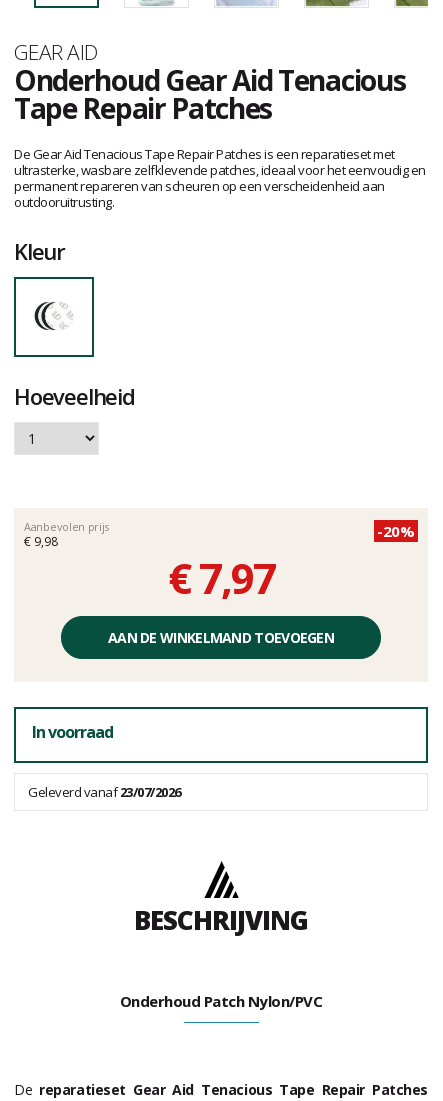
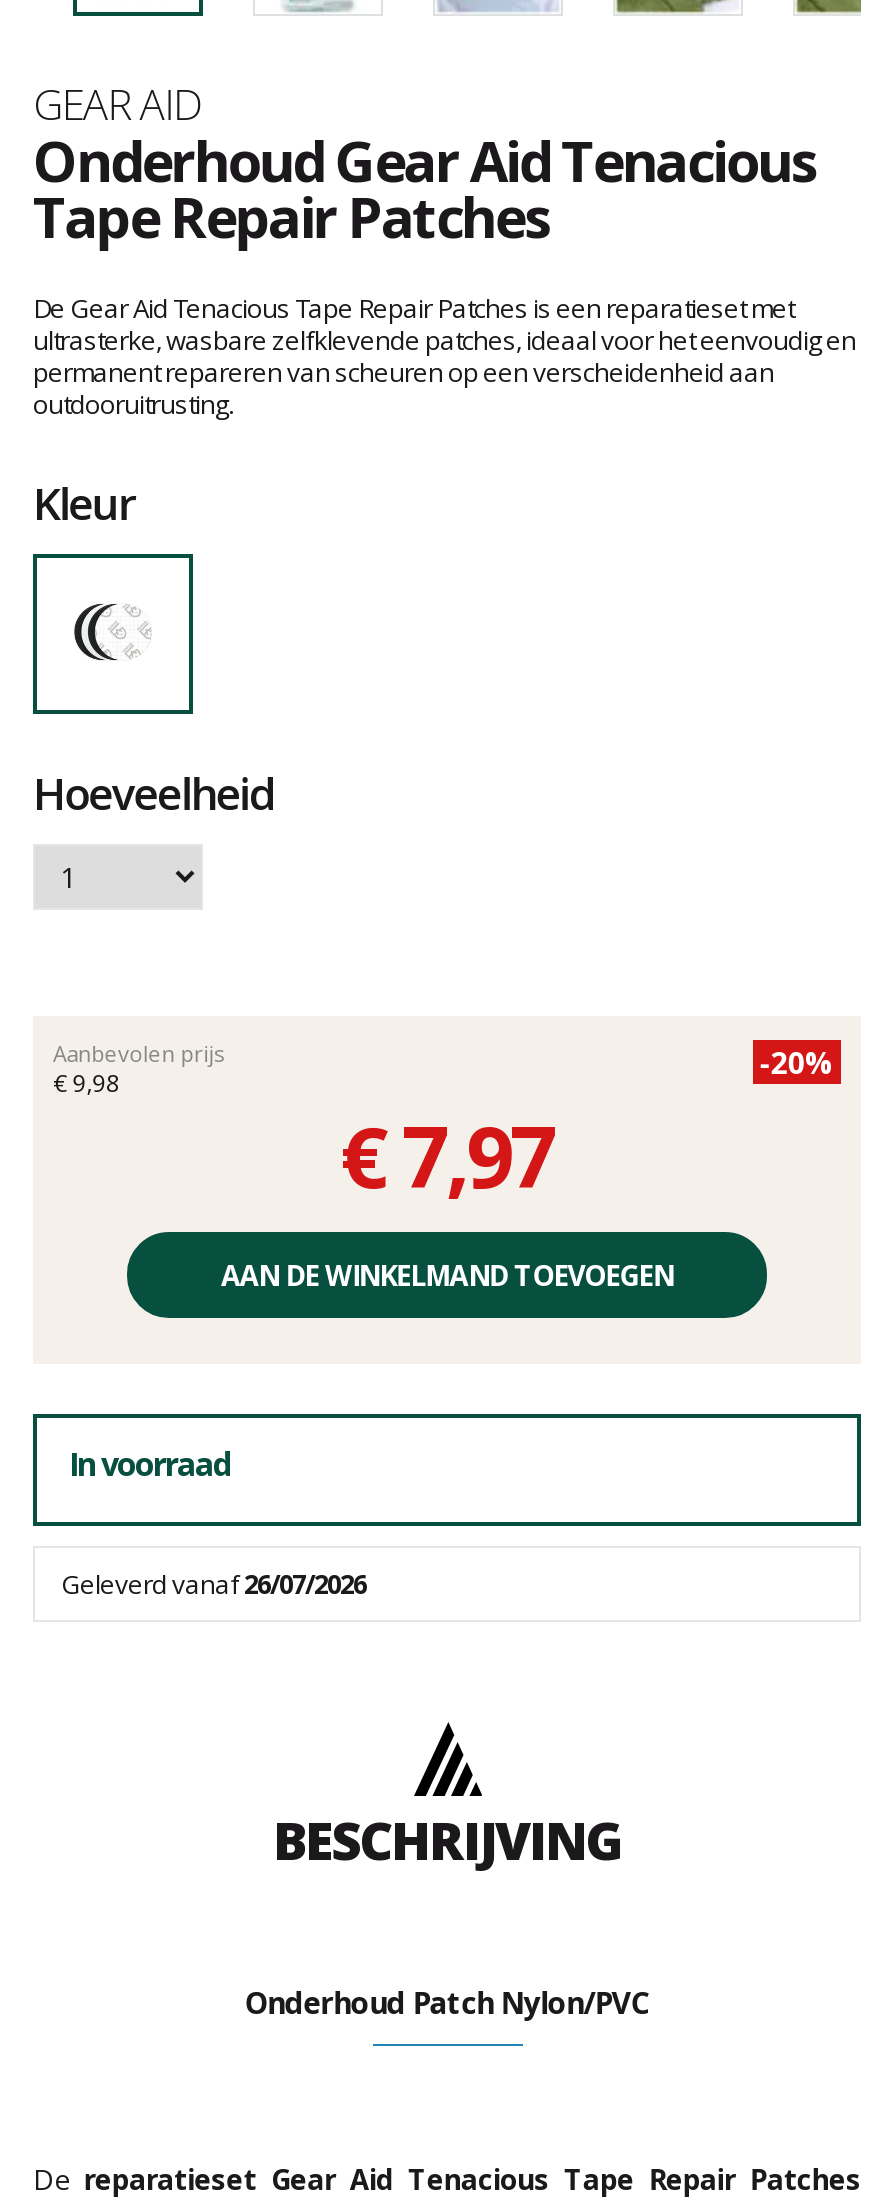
- Geleverd vanaf23/07/2026
+ Geleverd vanaf26/07/2026
